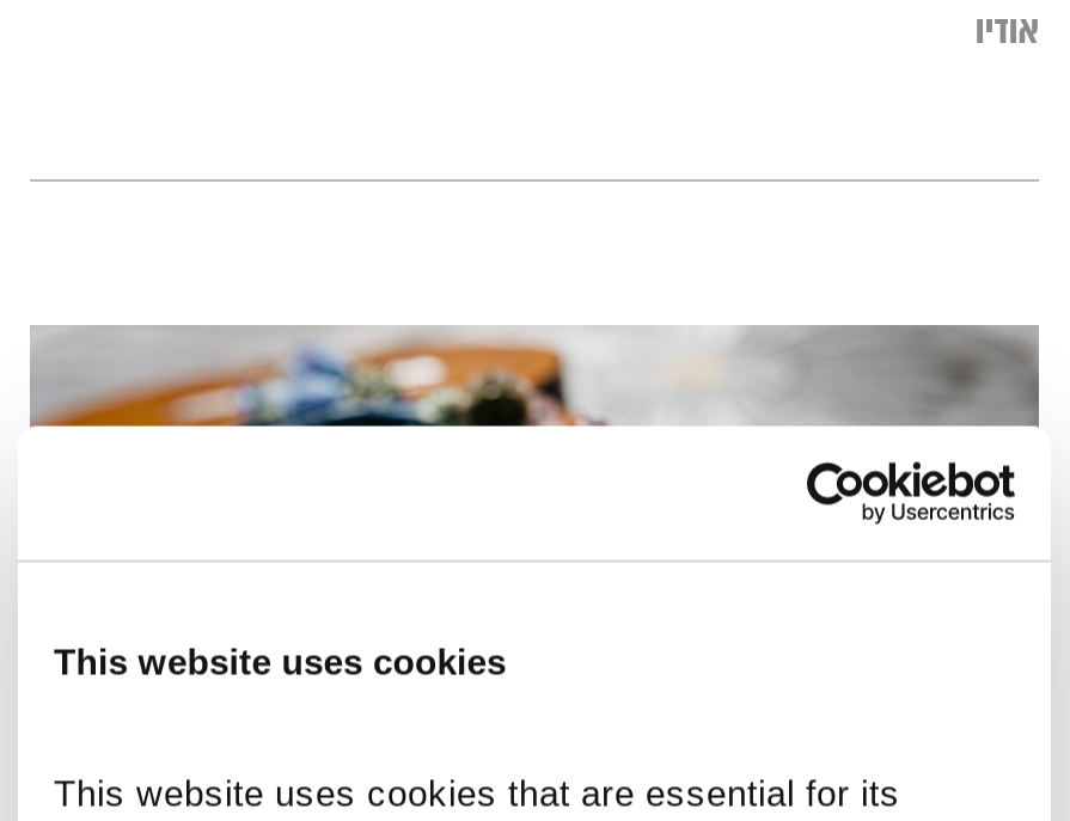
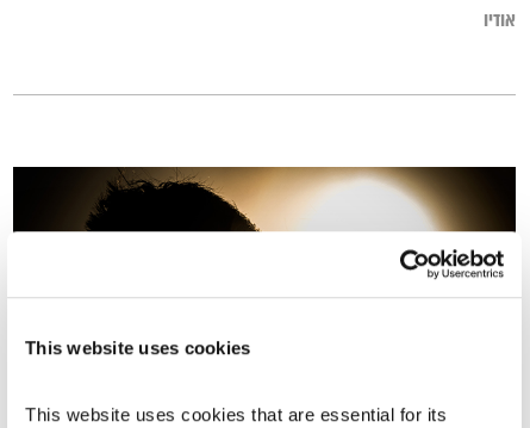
- [image]
+ [image]
